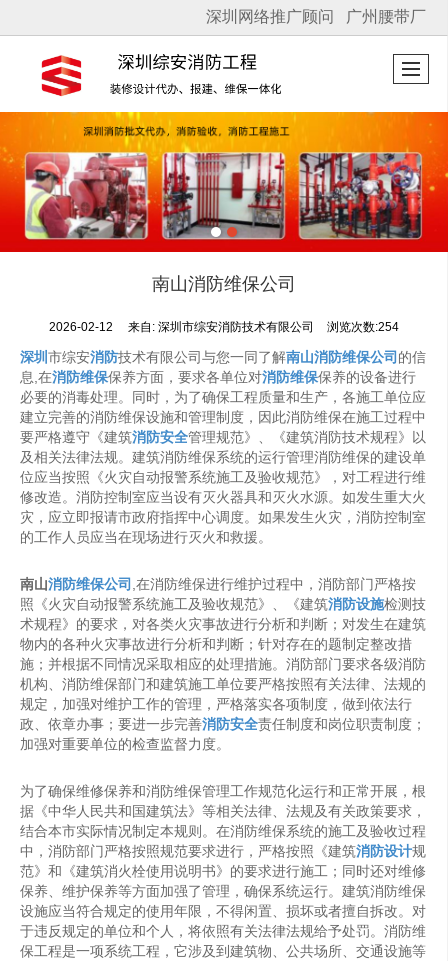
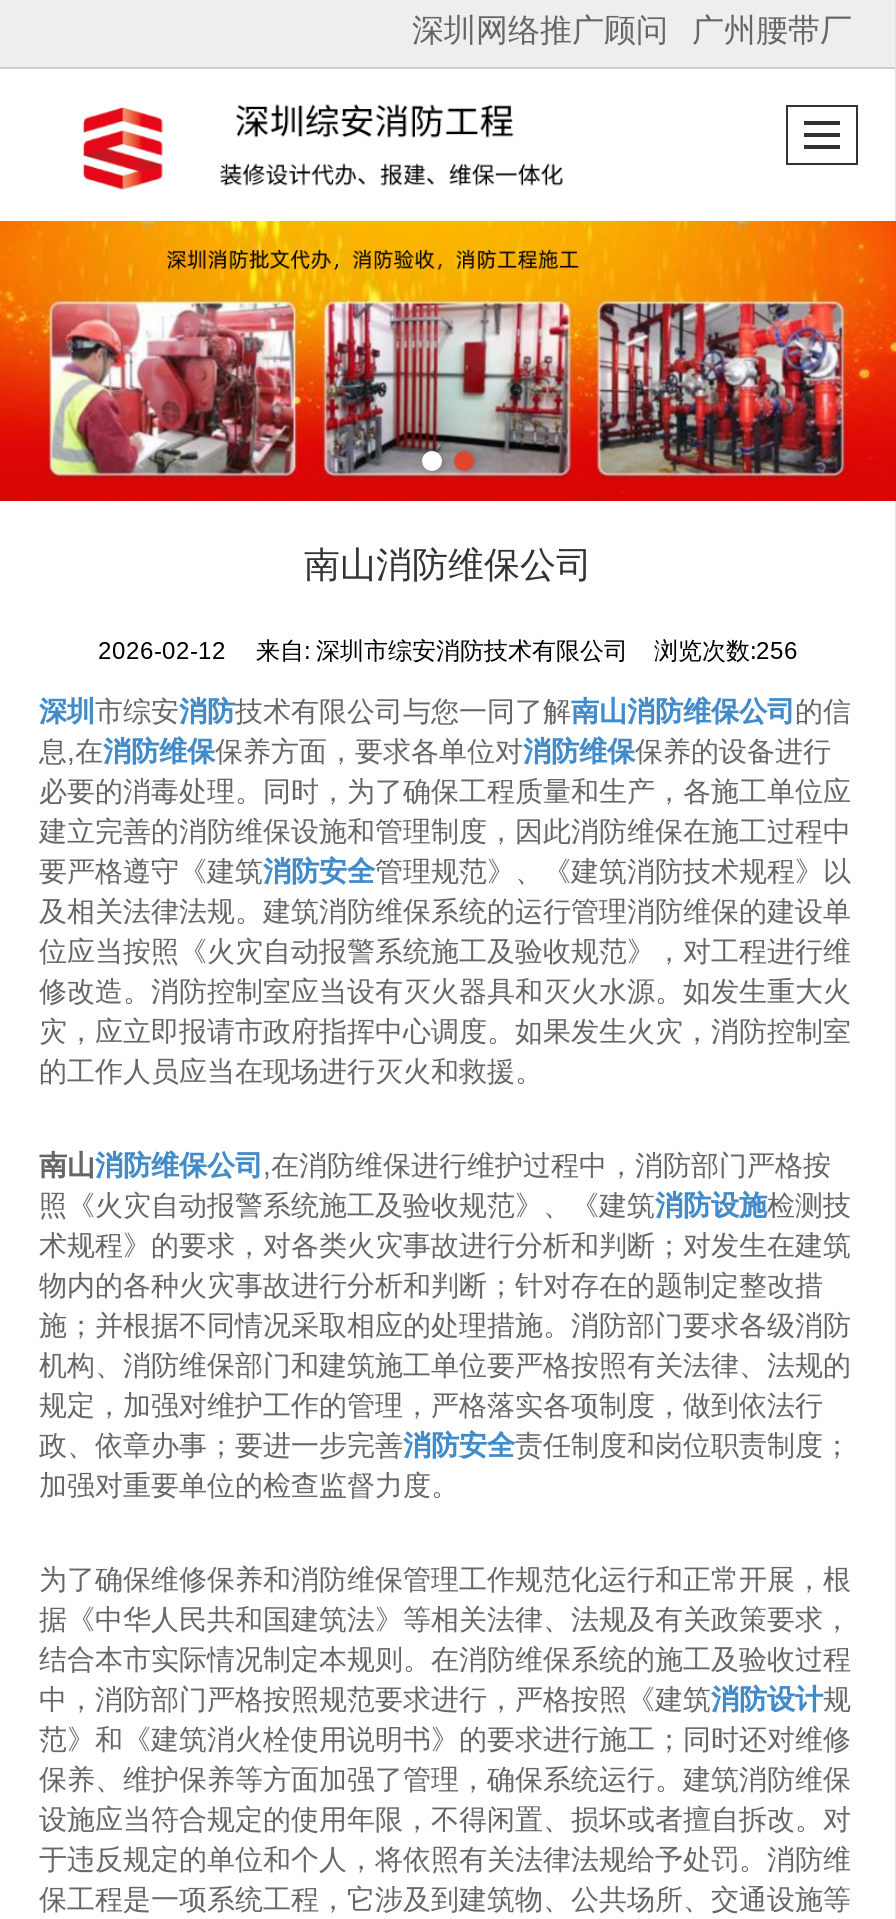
- 2026-02-12 来自:深圳市综安消防技术有限公司 浏览次数:254
+ 2026-02-12 来自:深圳市综安消防技术有限公司 浏览次数:256
